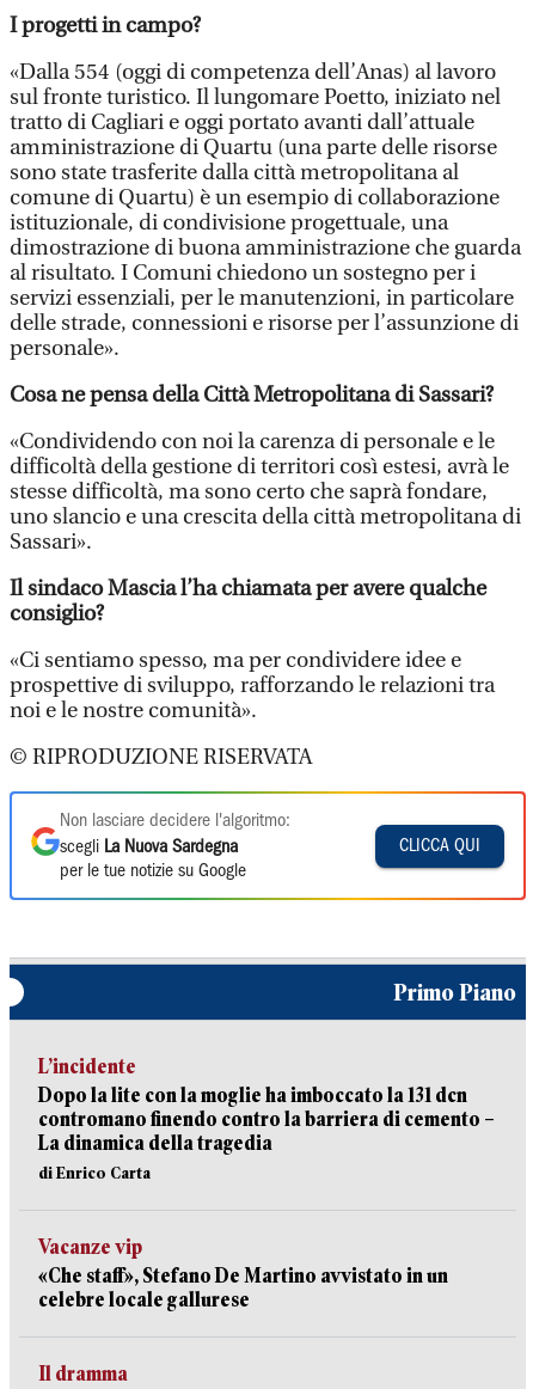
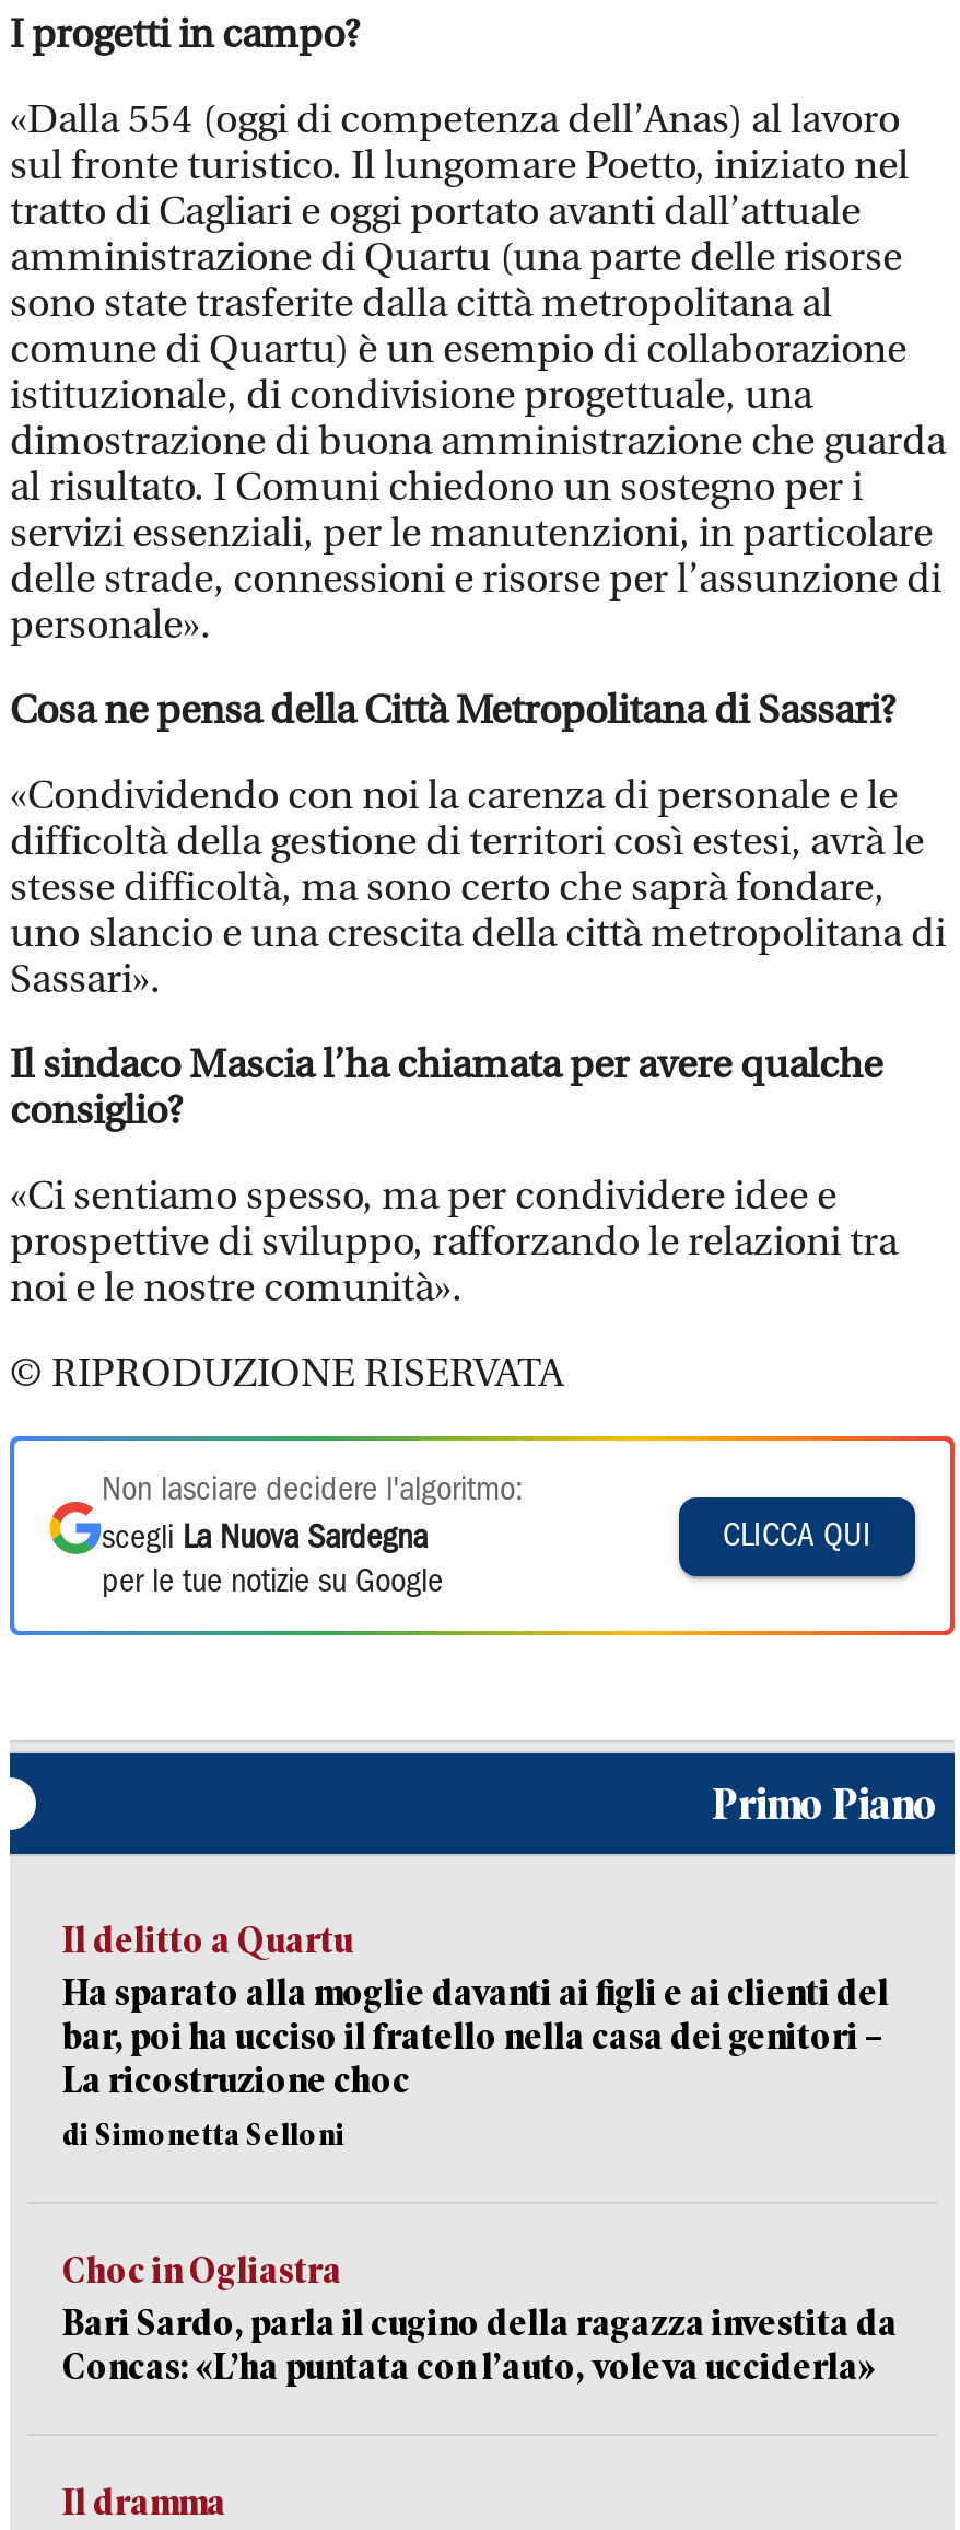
- L’incidente
- Dopo la lite con la moglie ha imboccato la 131 dcn
- contromano finendo contro la barriera di cemento –
- La dinamica della tragedia
- di Enrico Carta
+ Il delitto a Quartu
+ Ha sparato alla moglie davanti ai figli e ai clienti del
+ bar, poi ha ucciso il fratello nella casa dei genitori –
+ La ricostruzione choc
+ di Simonetta Selloni

- Vacanze vip
- «Che staff», Stefano De Martino avvistato in un
- celebre locale gallurese
+ Choc in Ogliastra
+ Bari Sardo, parla il cugino della ragazza investita da
+ Concas: «L’ha puntata con l’auto, voleva ucciderla»
